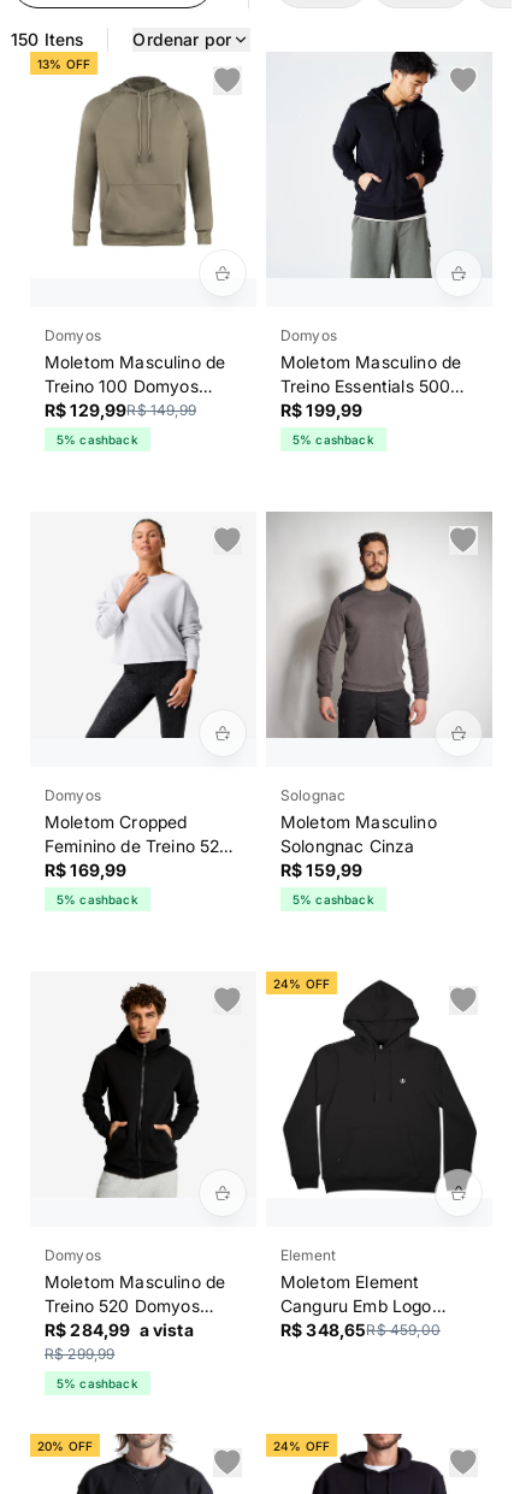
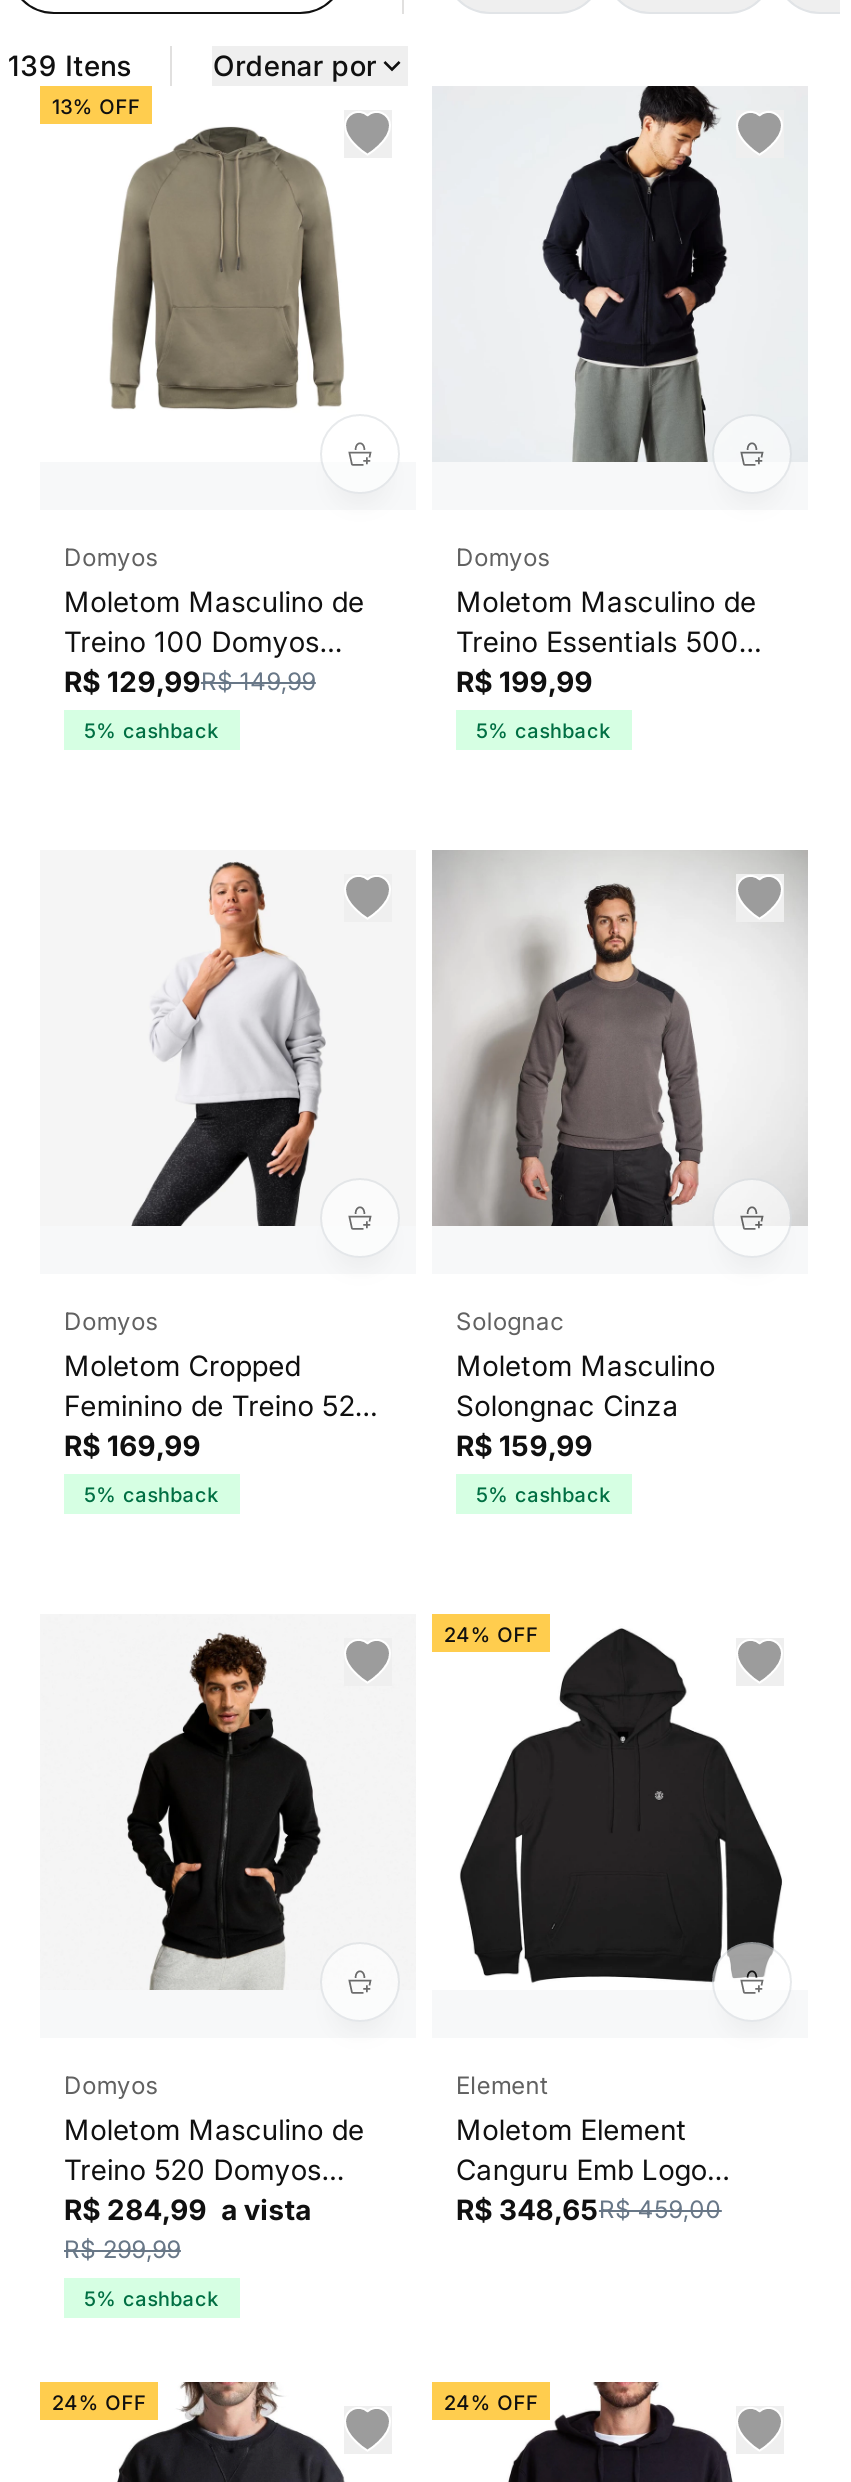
- 150 Itens
+ 139 Itens

- 20% OFF
+ 24% OFF
